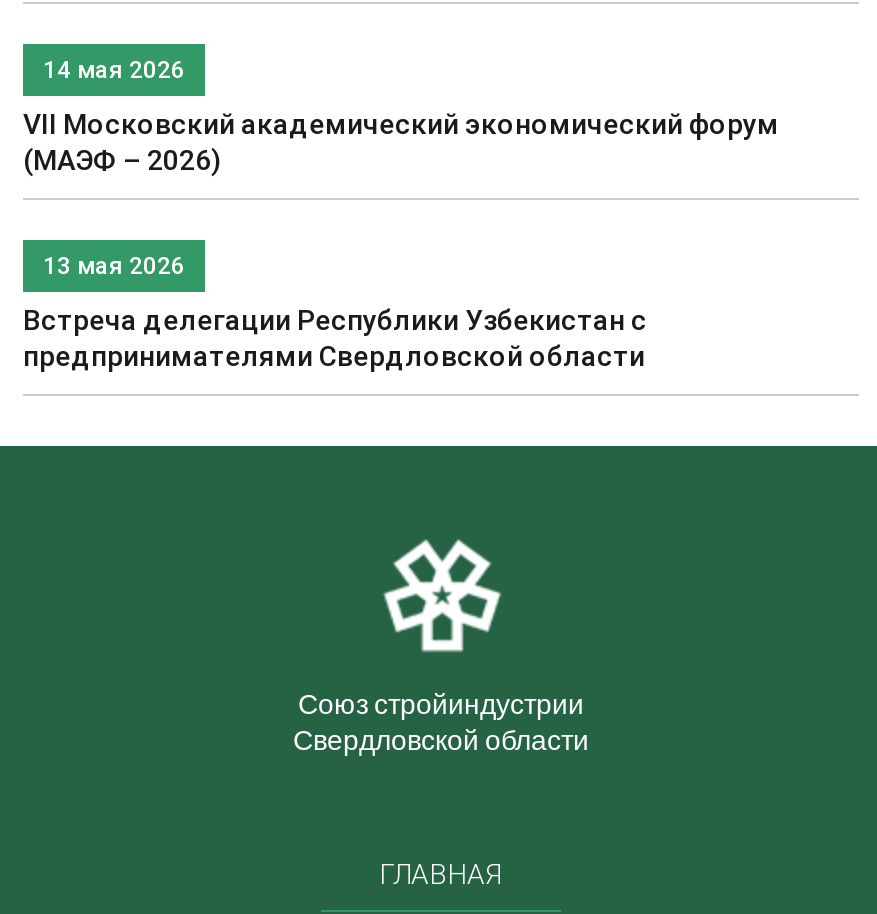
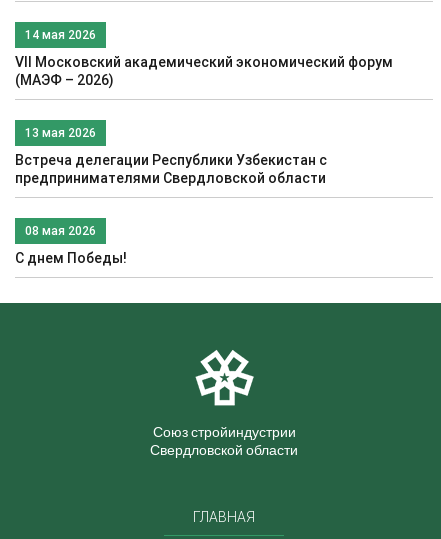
+ 08 мая 2026
+ С днем Победы!
